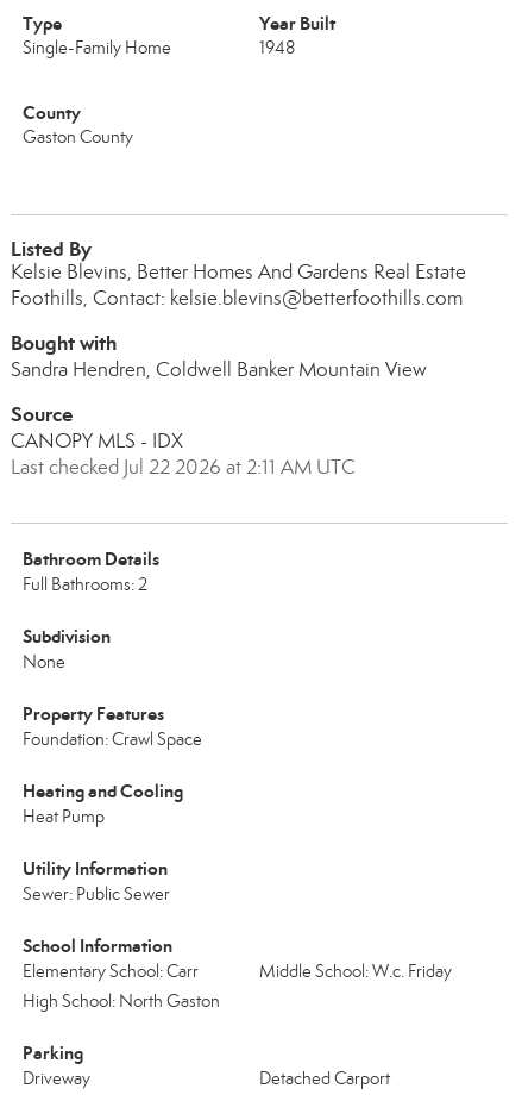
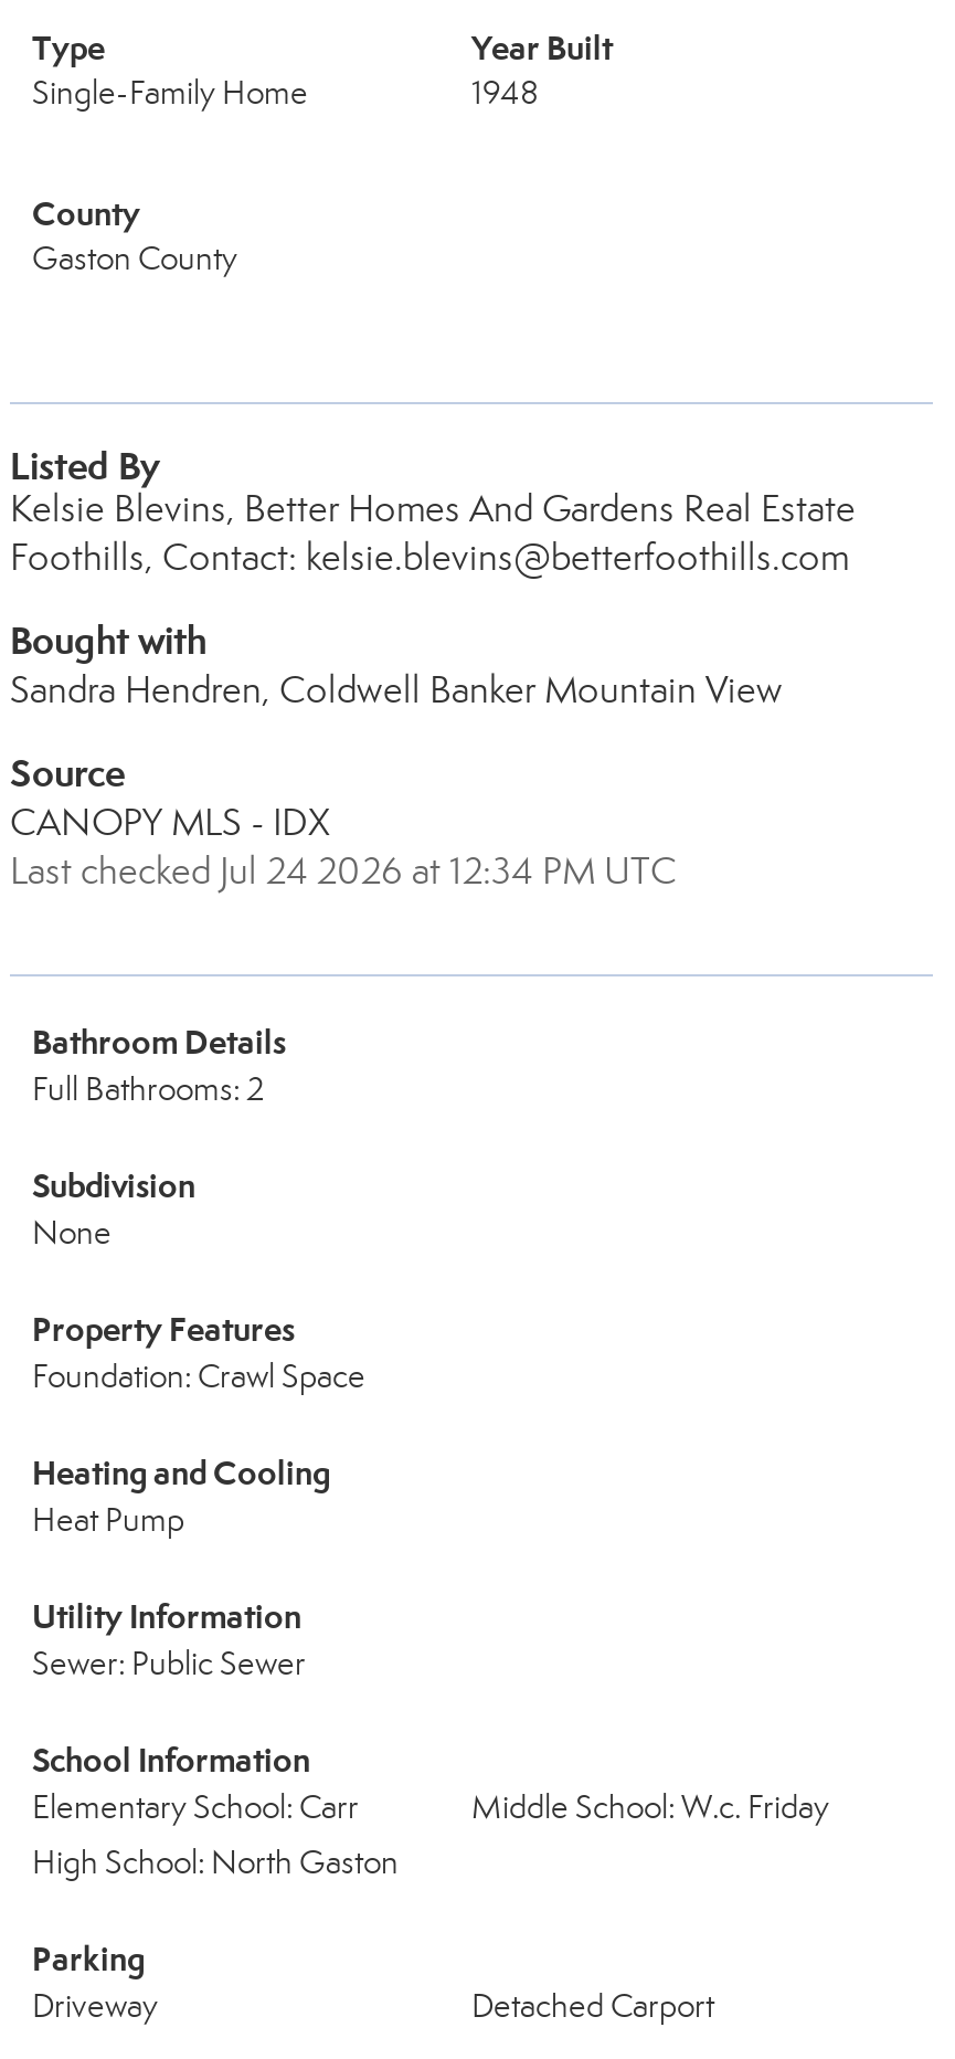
- Last checked Jul 22 2026 at 2:11 AM UTC
+ Last checked Jul 24 2026 at 12:34 PM UTC
